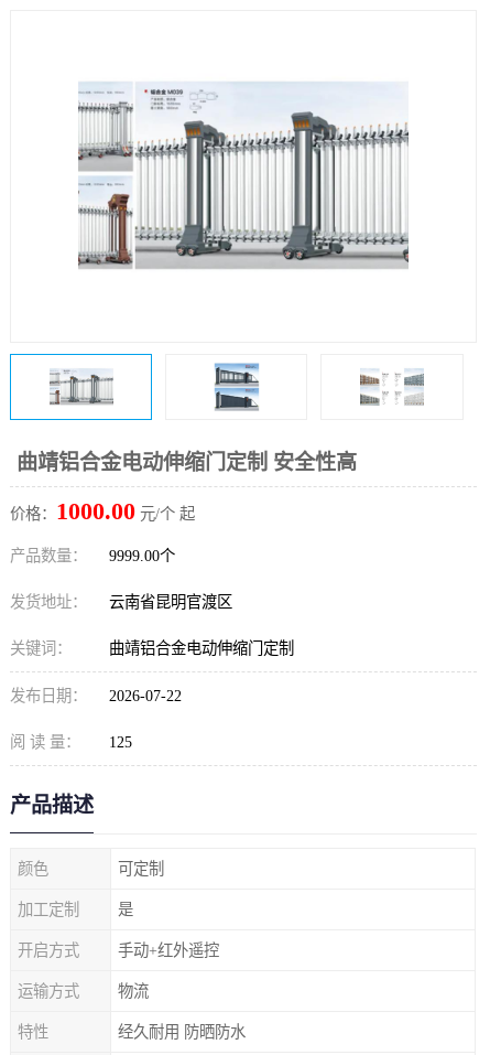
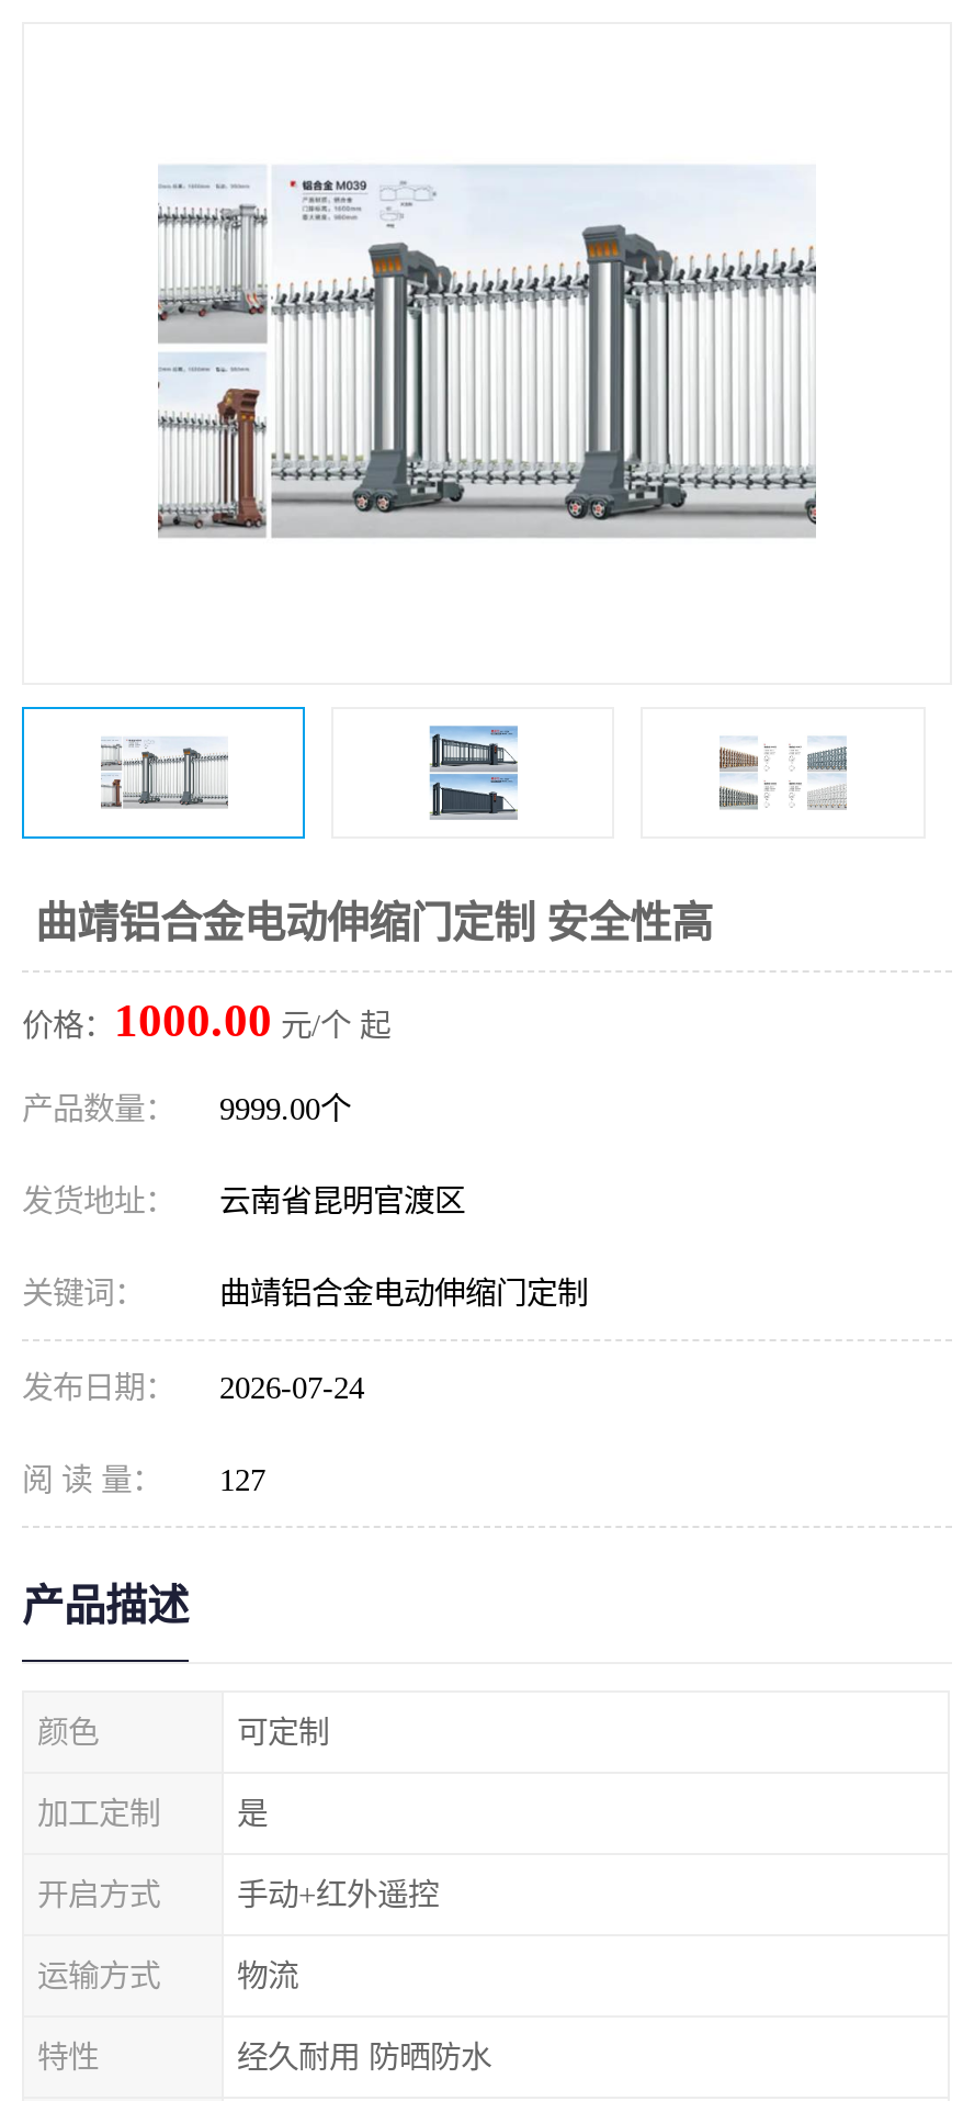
- 发布日期： 2026-07-22
+ 发布日期： 2026-07-24

- 阅 读 量： 125
+ 阅 读 量： 127
